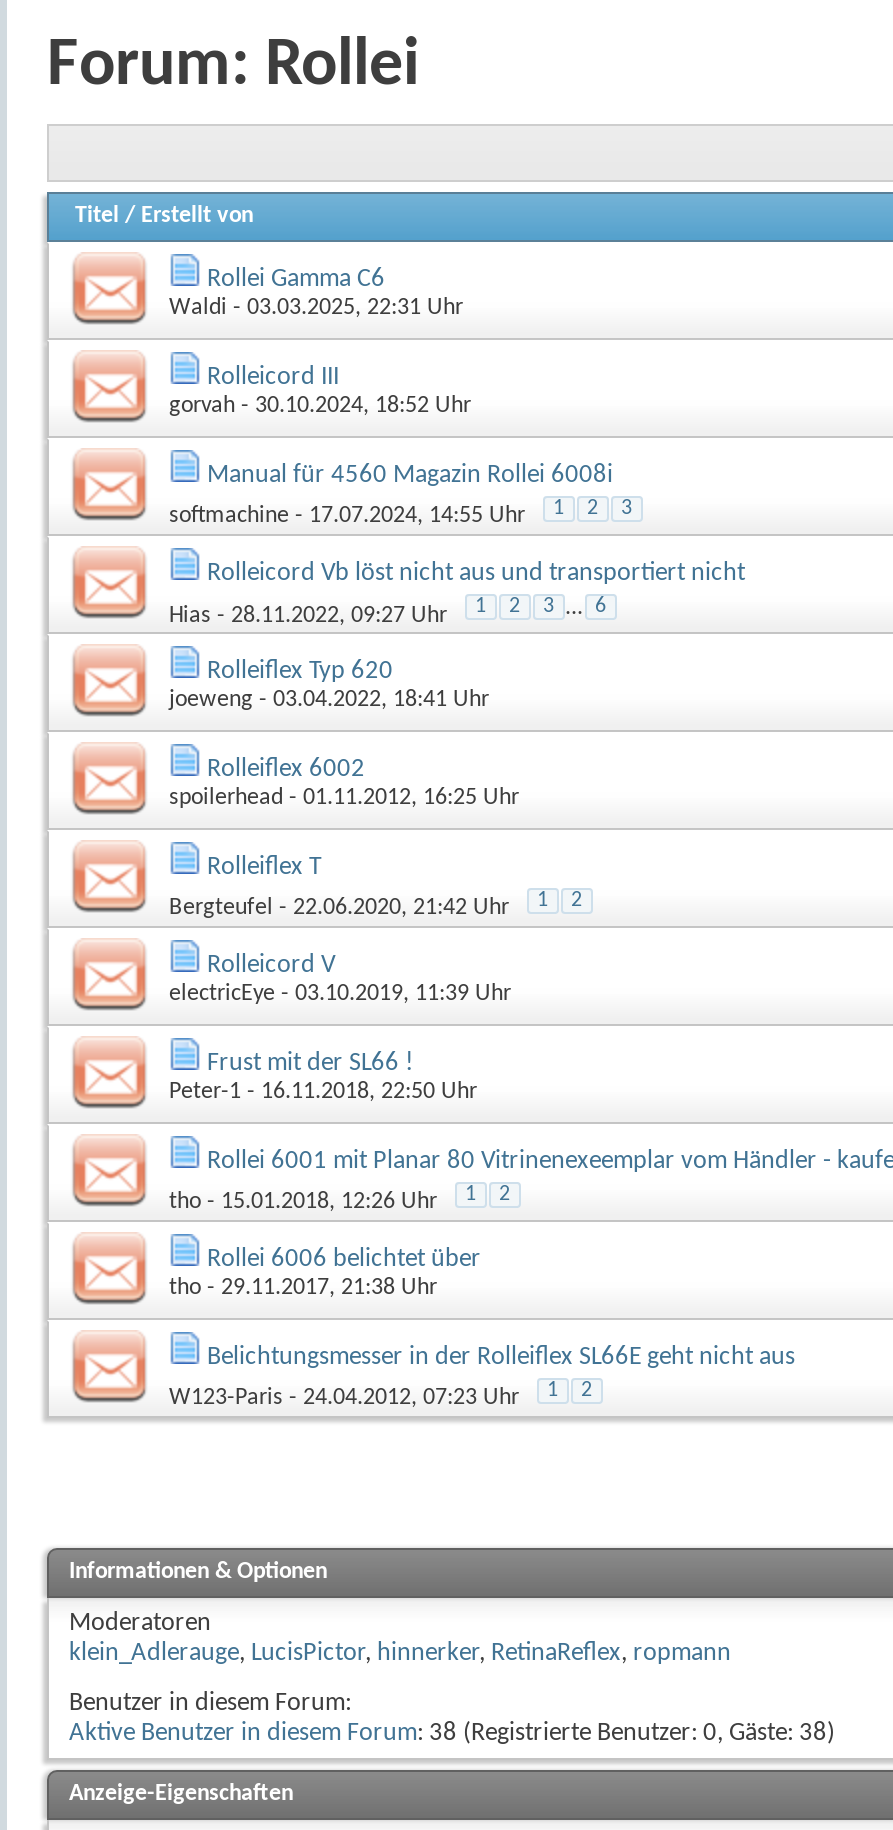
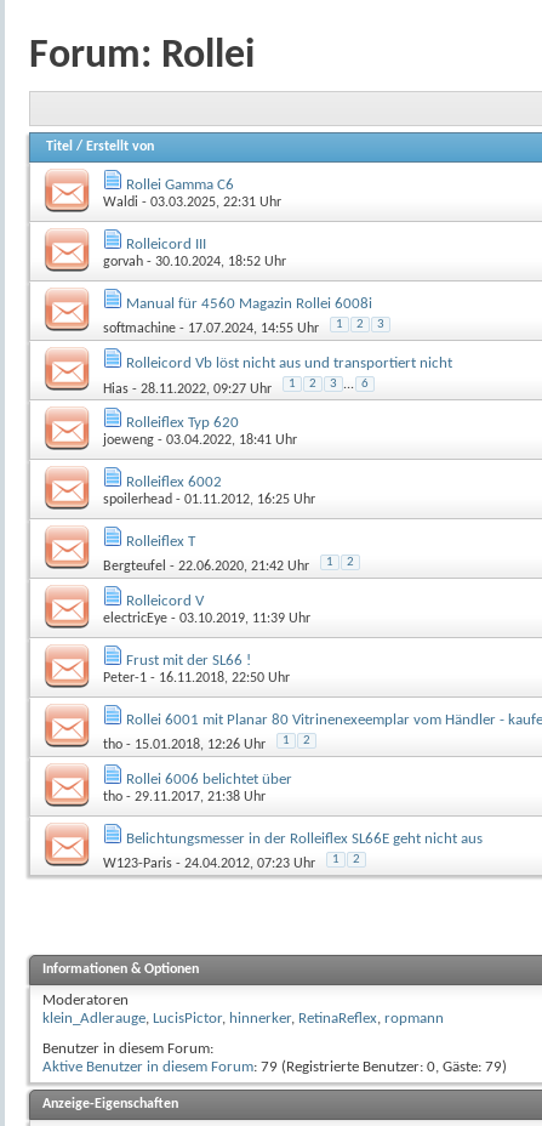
- Aktive Benutzer in diesem Forum: 38 (Registrierte Benutzer: 0, Gäste: 38)
+ Aktive Benutzer in diesem Forum: 79 (Registrierte Benutzer: 0, Gäste: 79)
